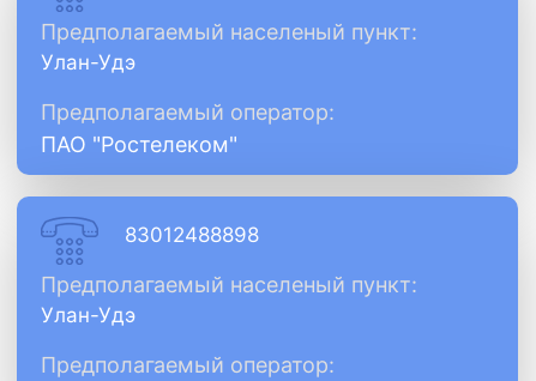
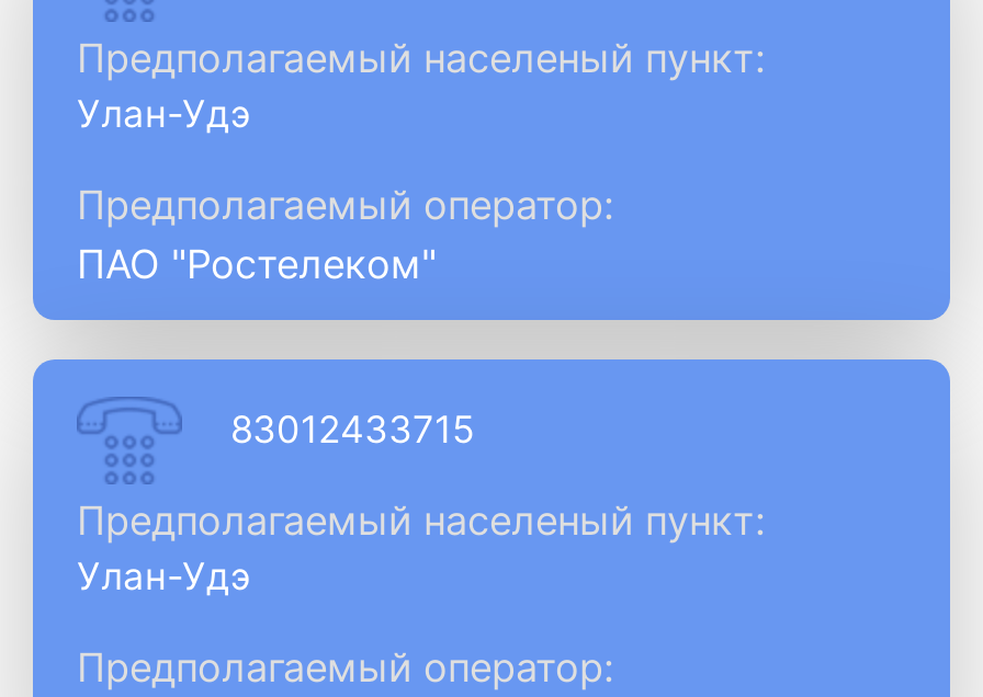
- 83012488898
+ 83012433715
